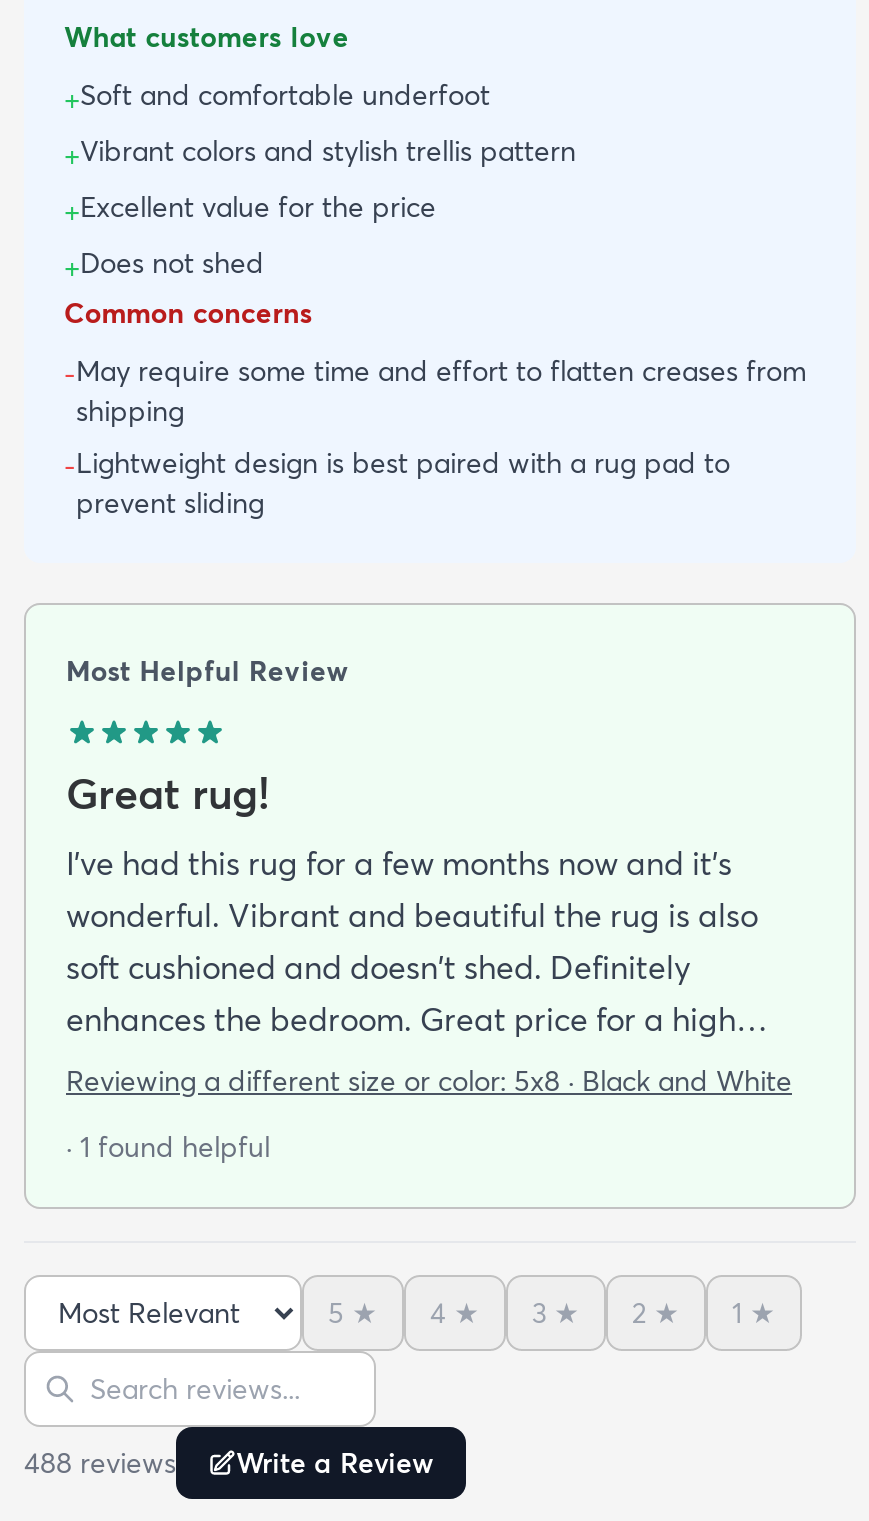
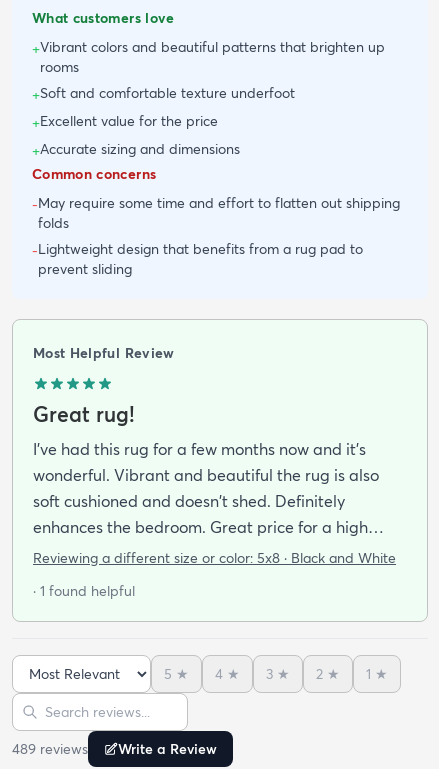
- +Soft and comfortable underfoot
- +Vibrant colors and stylish trellis pattern
+ +Vibrant colors and beautiful patterns that brighten up
+ rooms
+ +Soft and comfortable texture underfoot

- +Does not shed
+ +Accurate sizing and dimensions

- -May require some time and effort to flatten creases from
- shipping
- -Lightweight design is best paired with a rug pad to
+ -May require some time and effort to flatten out shipping
+ folds
+ -Lightweight design that benefits from a rug pad to

- 488 reviews Write a Review
+ 489 reviews Write a Review
